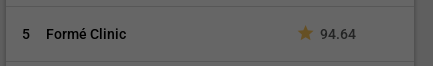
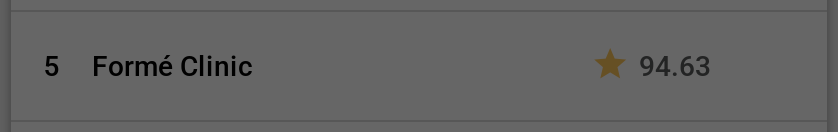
- 94.64
+ 94.63
